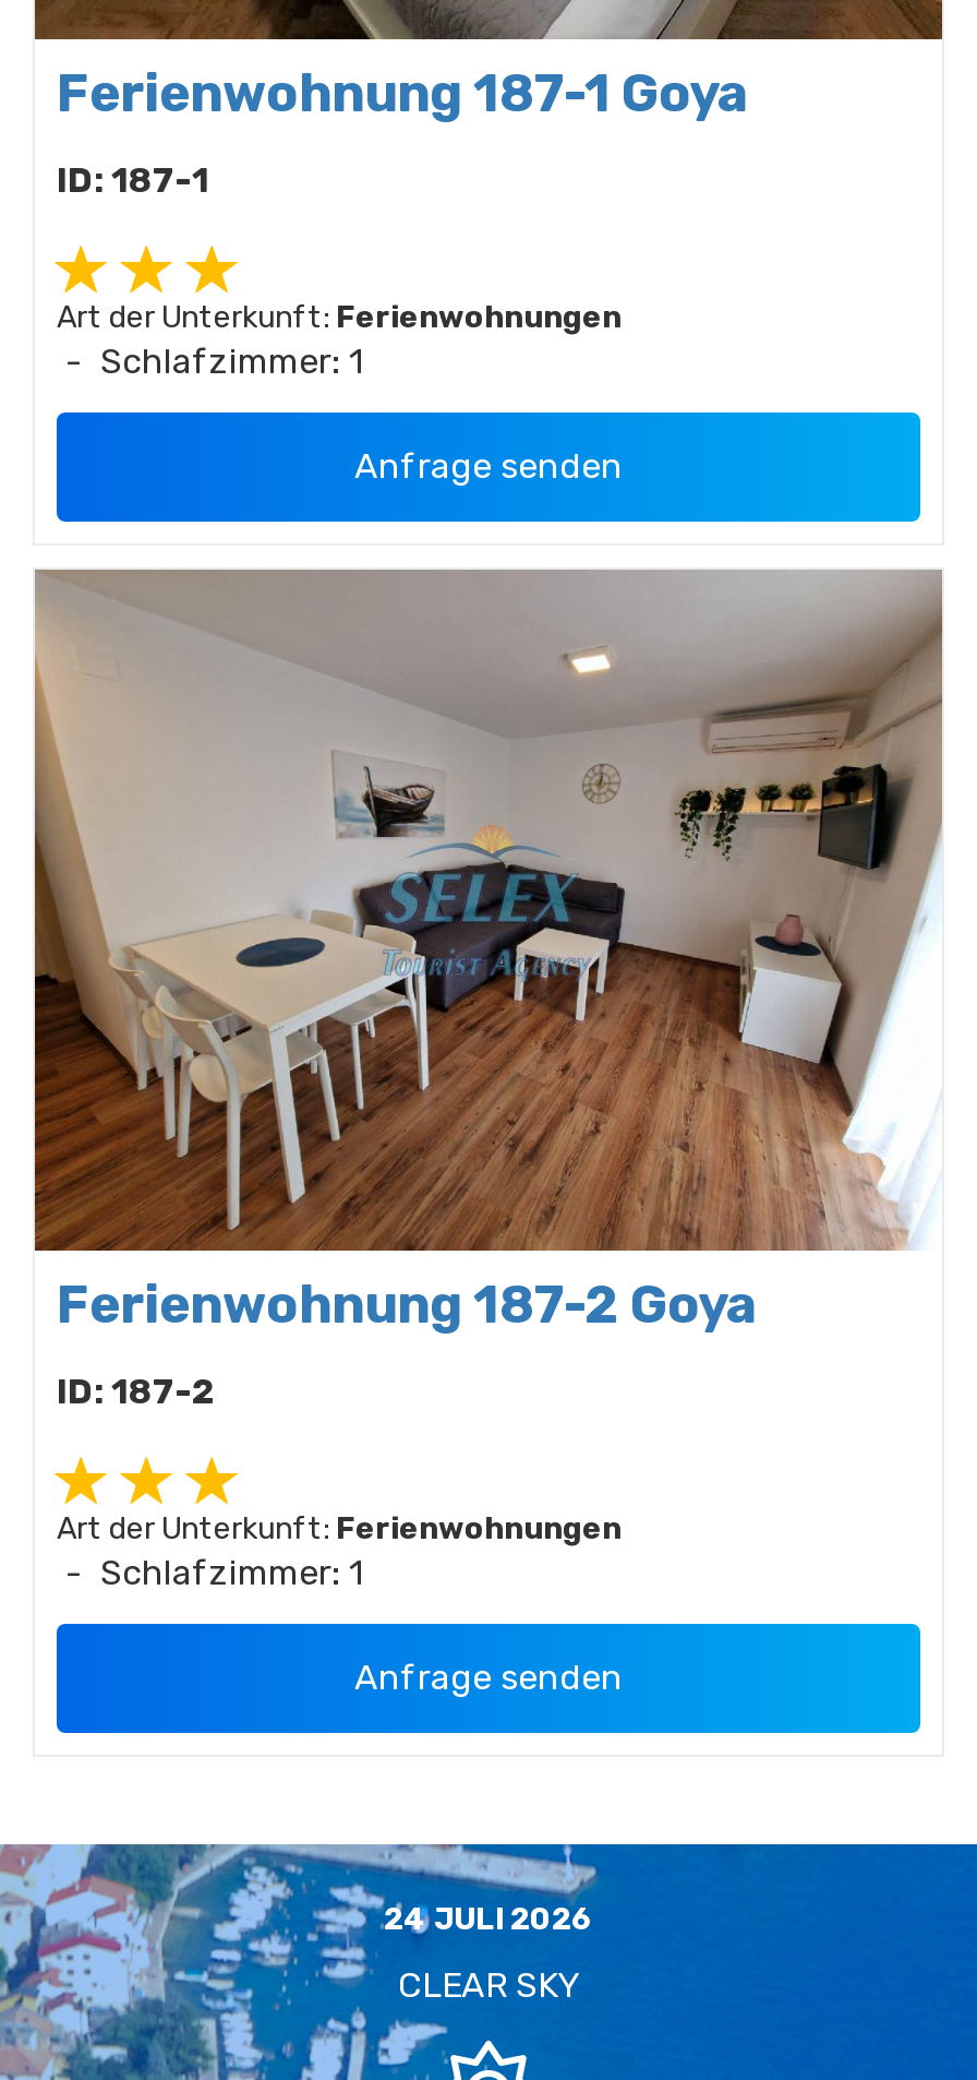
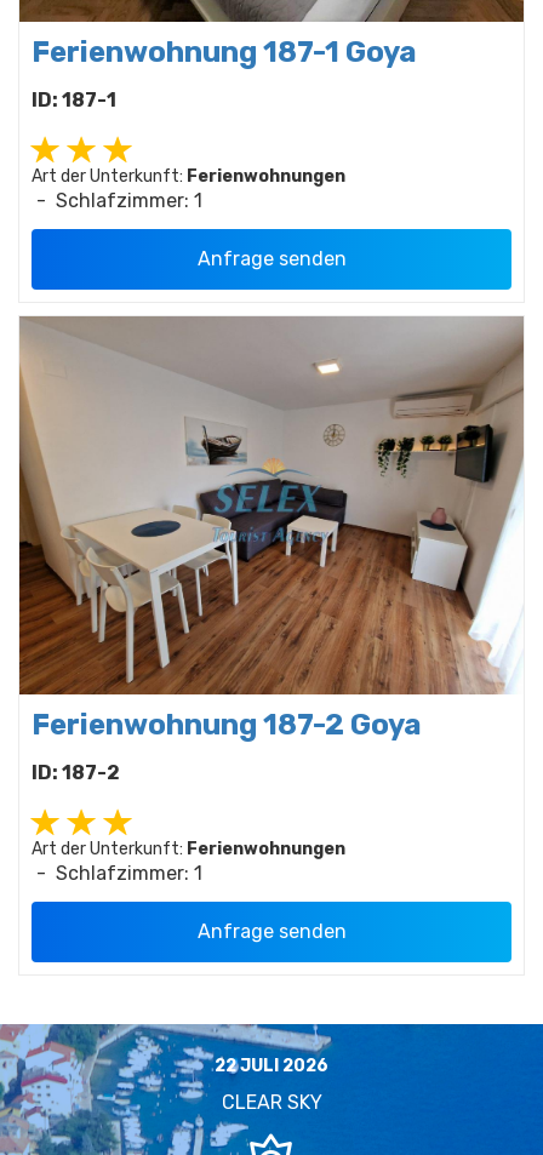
- 24 JULI 2026
+ 22 JULI 2026
